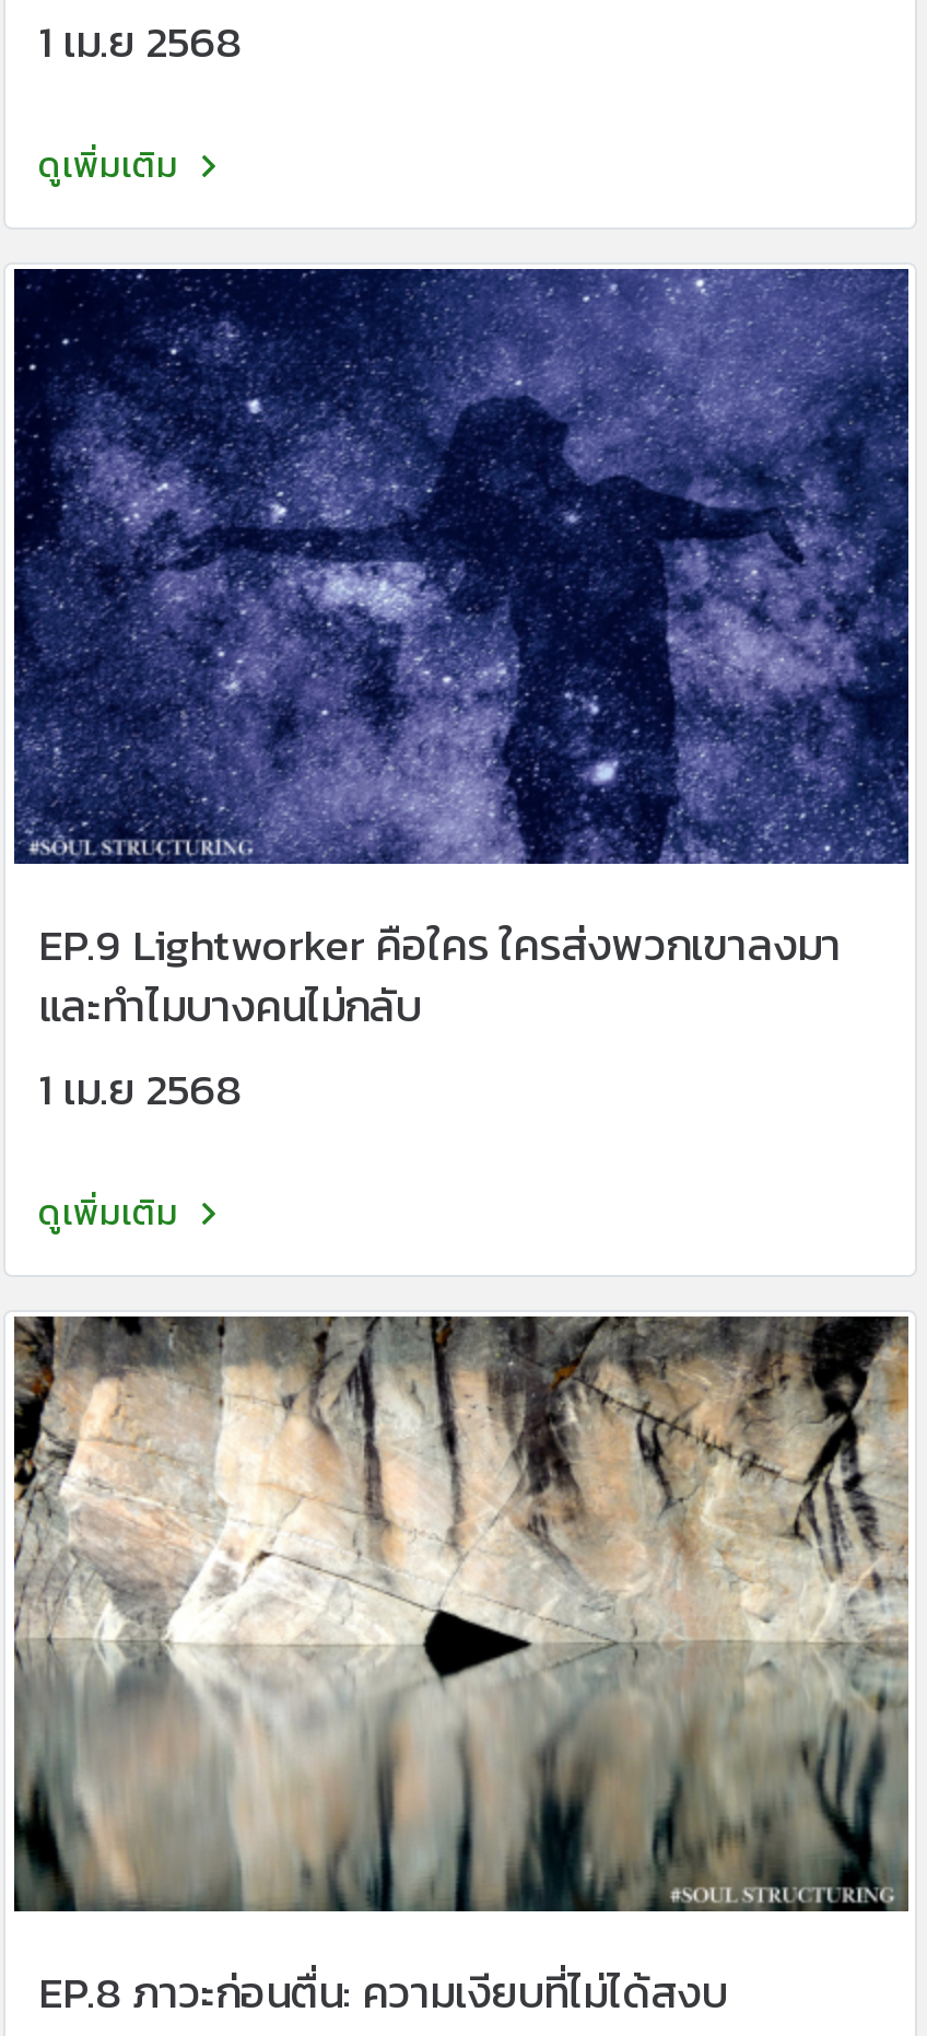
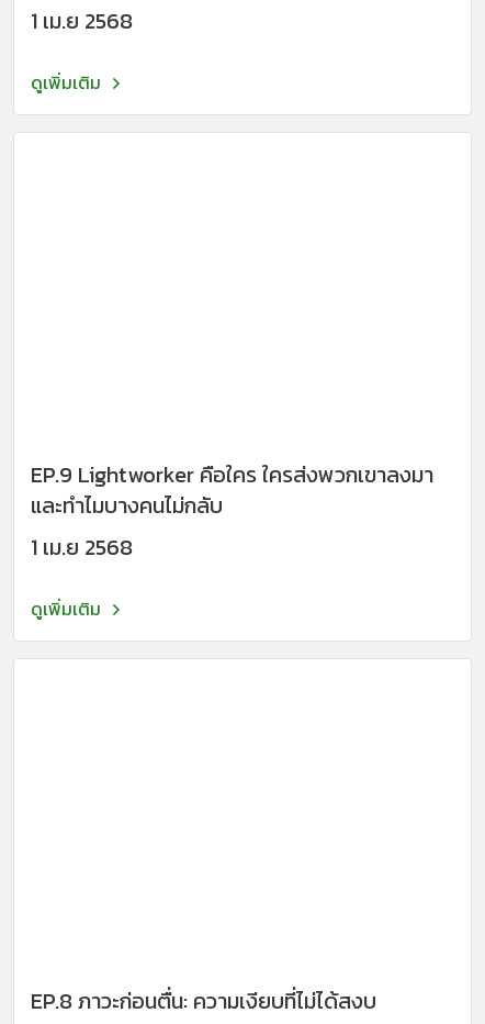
- [image]

- [image]
